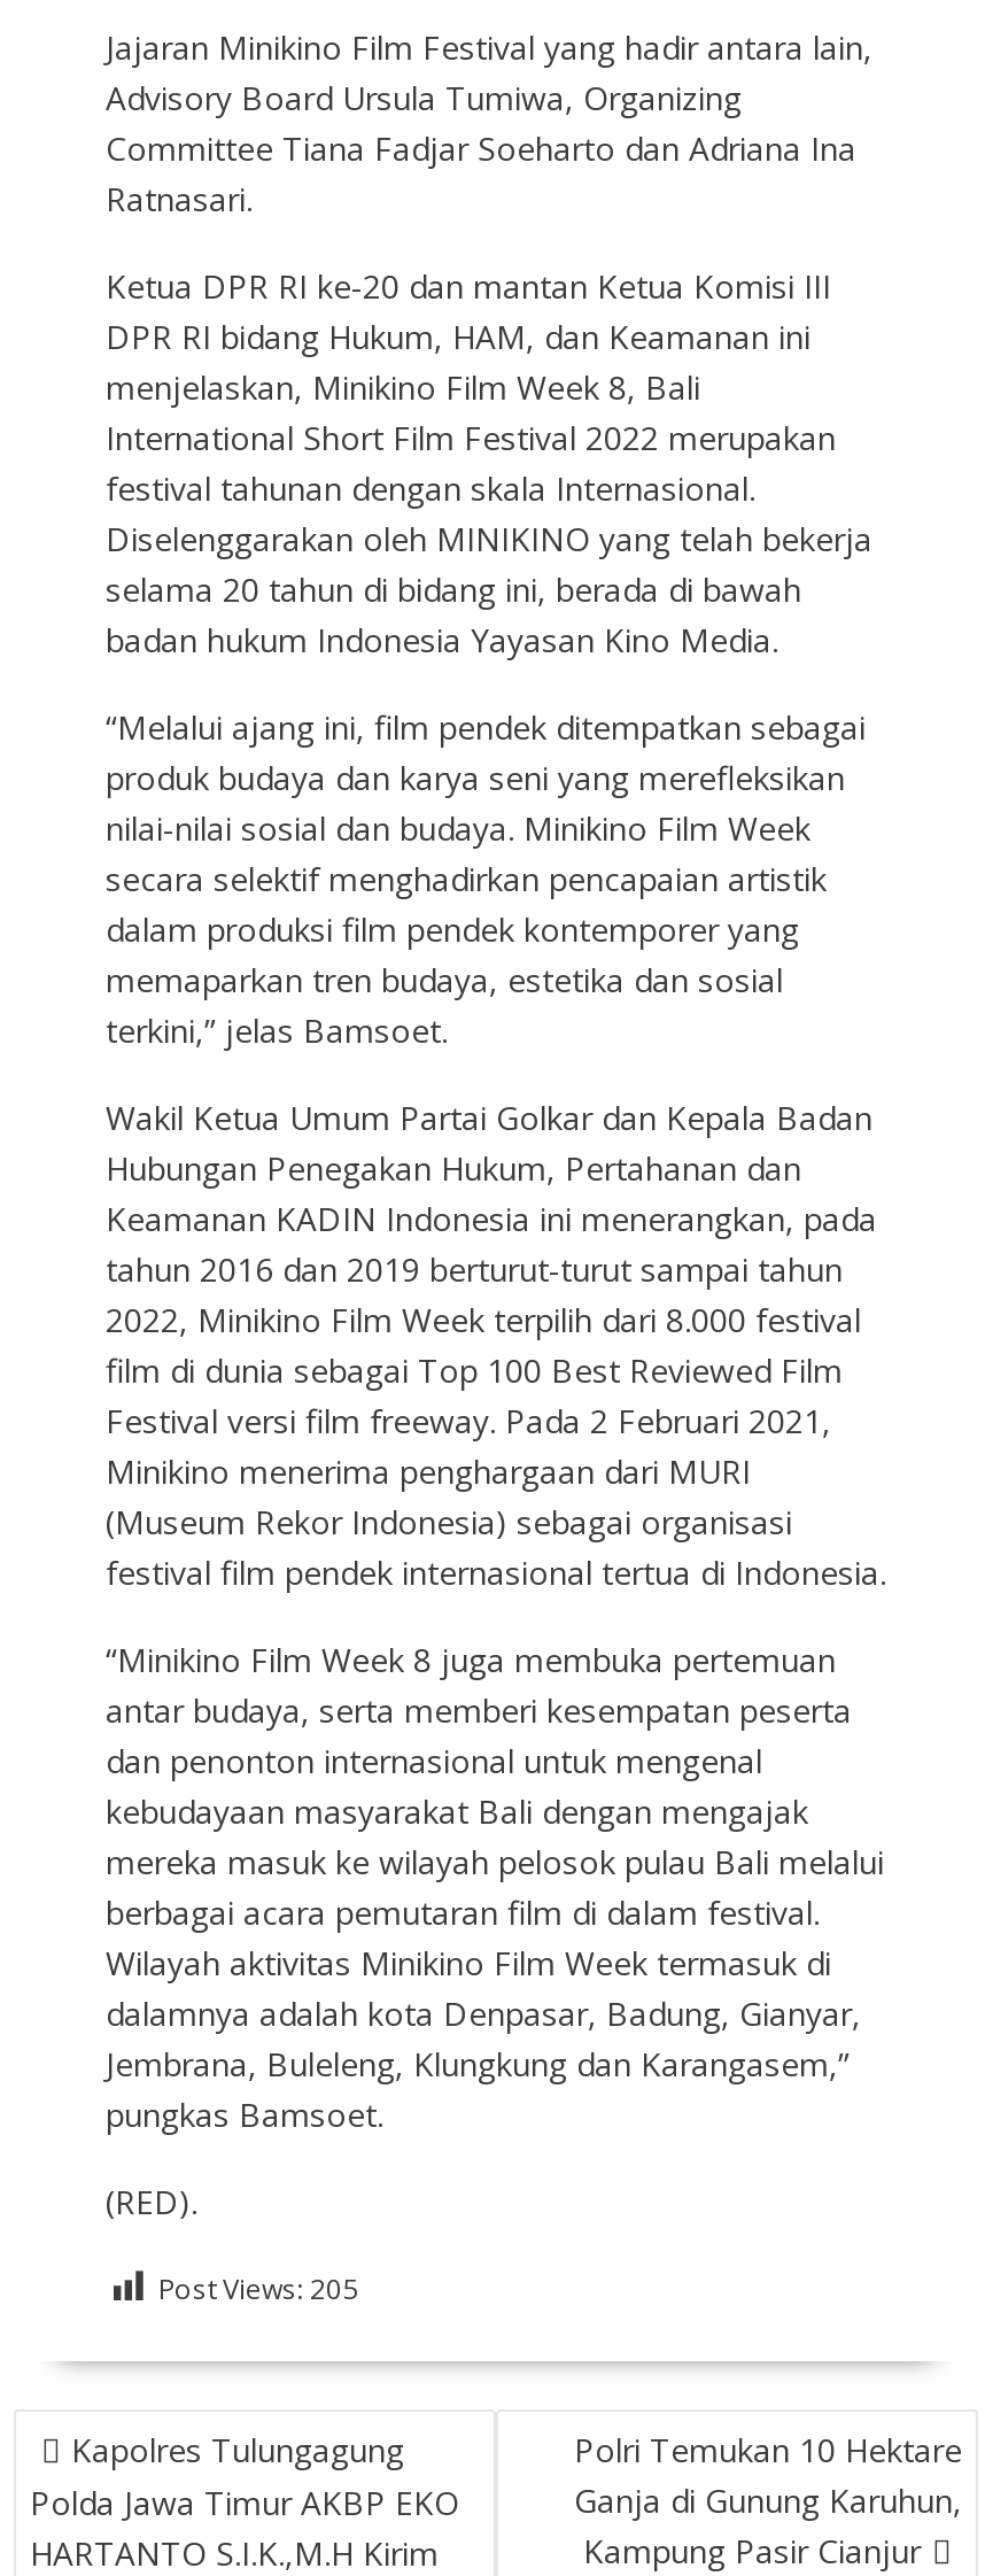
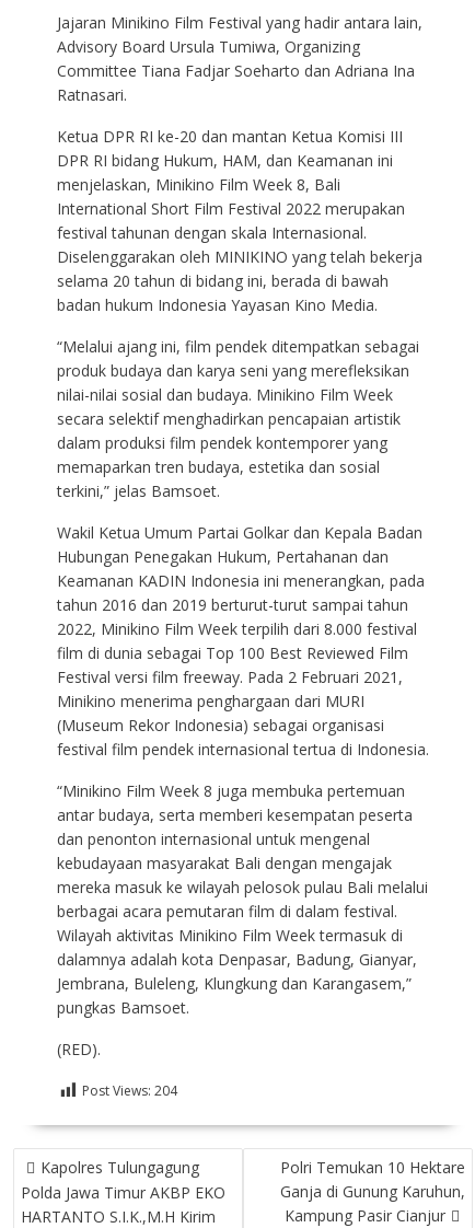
- Post Views: 205
+ Post Views: 204
